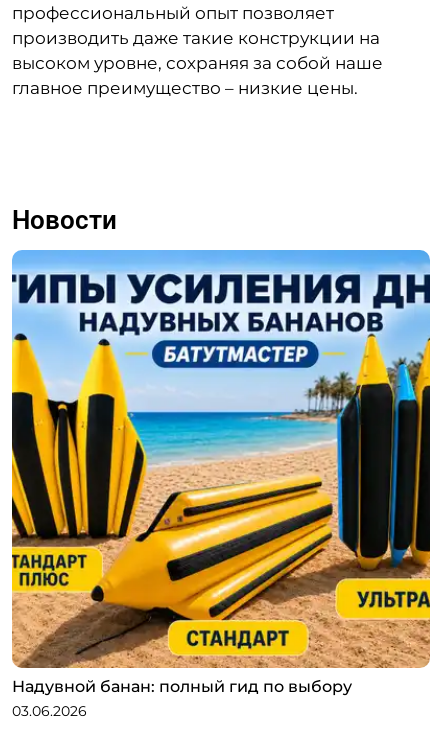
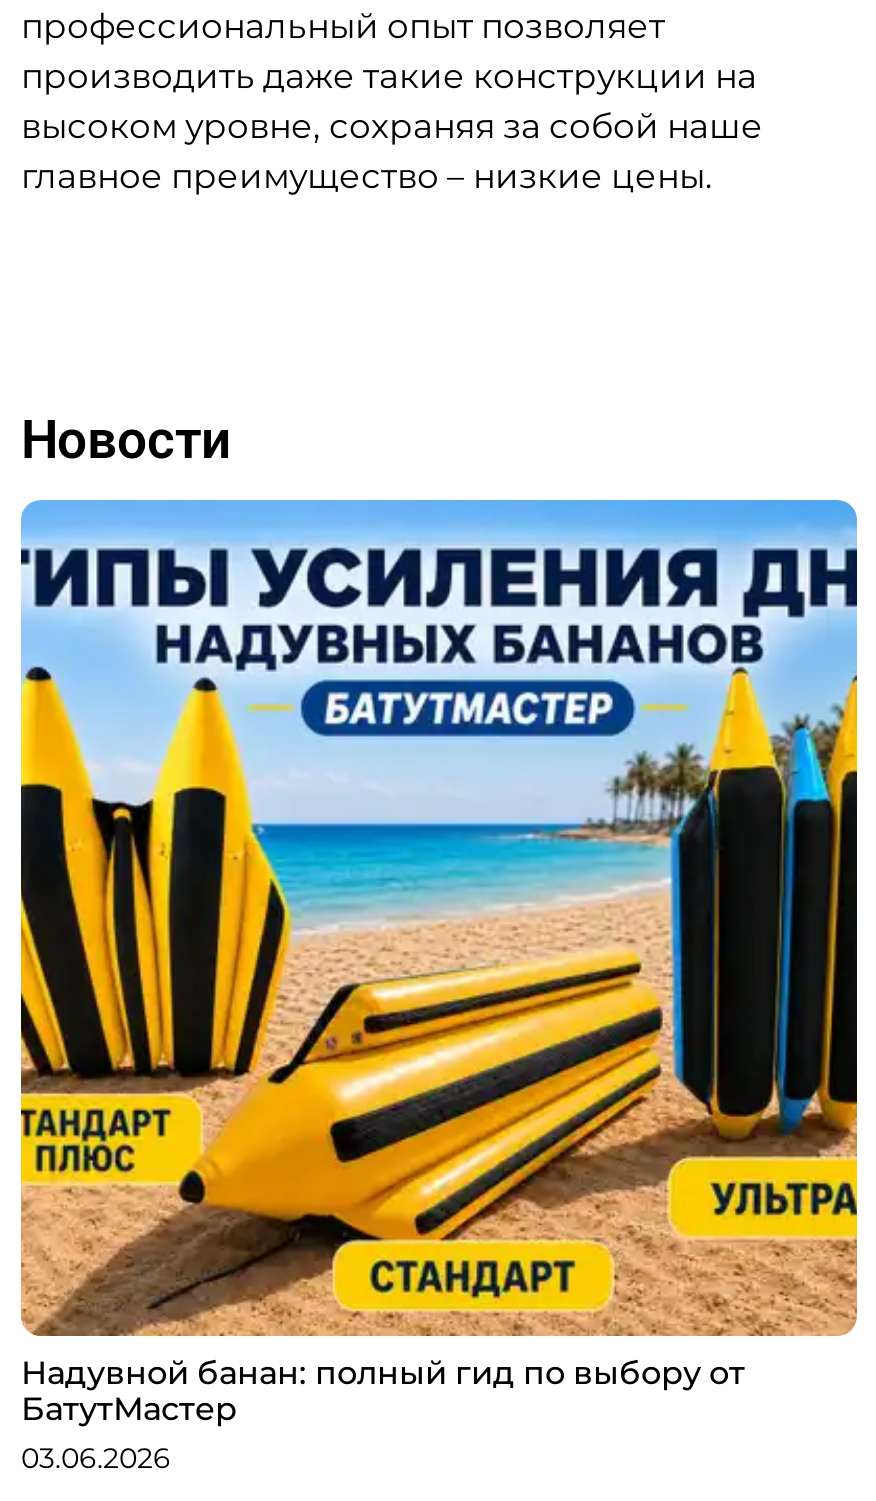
- Надувной банан: полный гид по выбору
+ Надувной банан: полный гид по выбору от
+ БатутМастер
